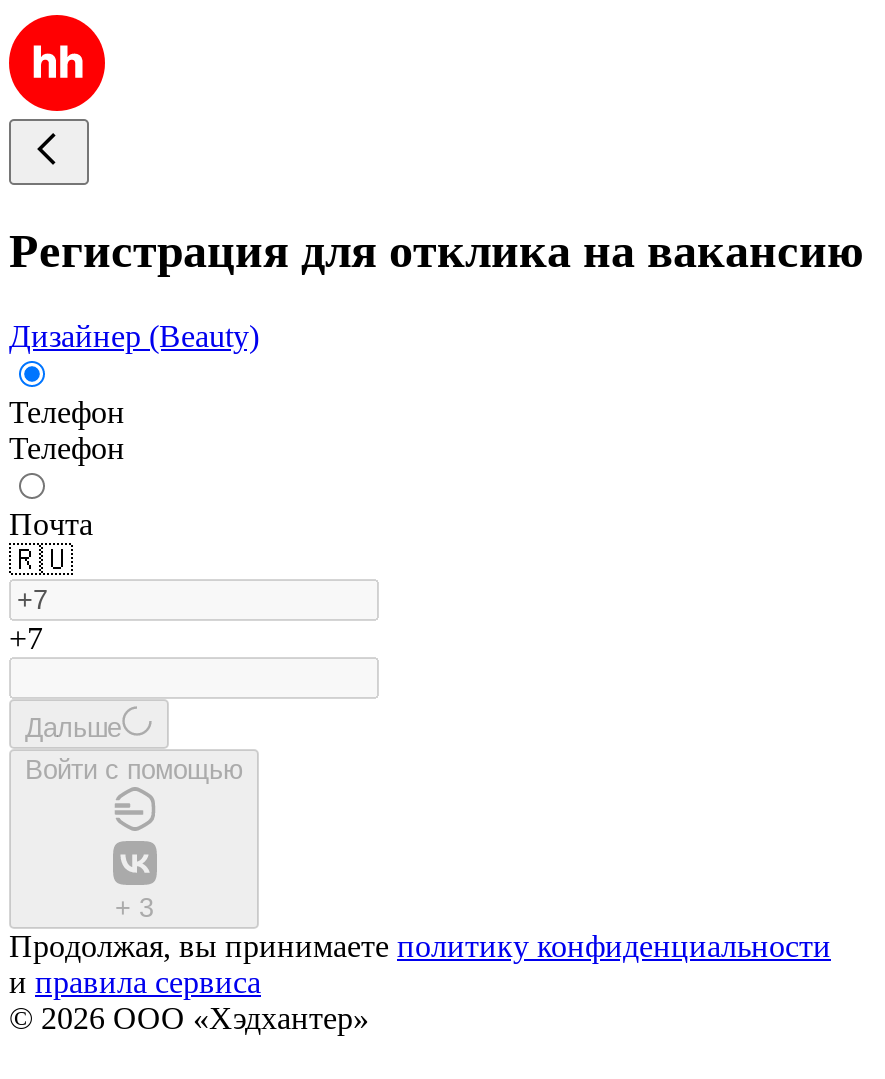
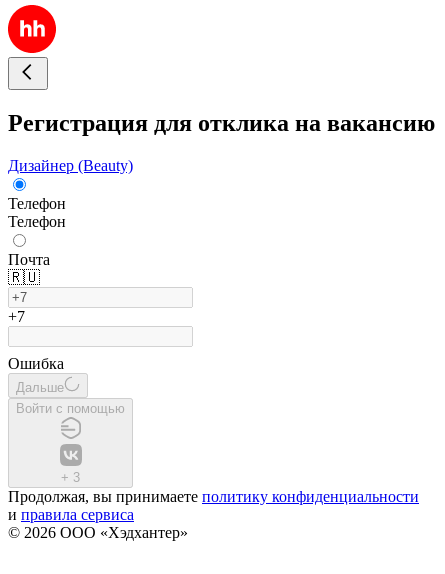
+ Ошибка
